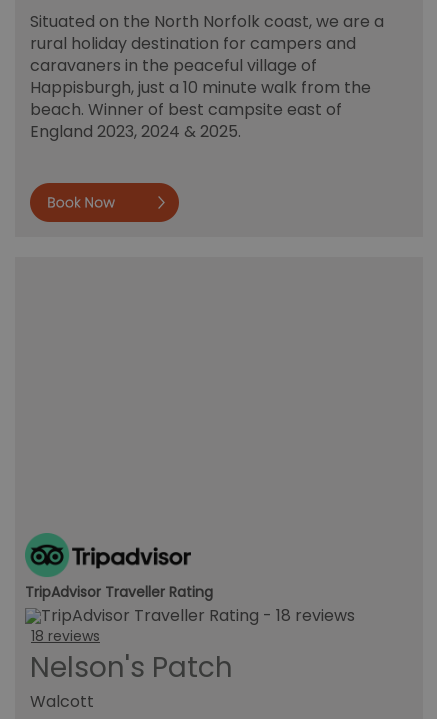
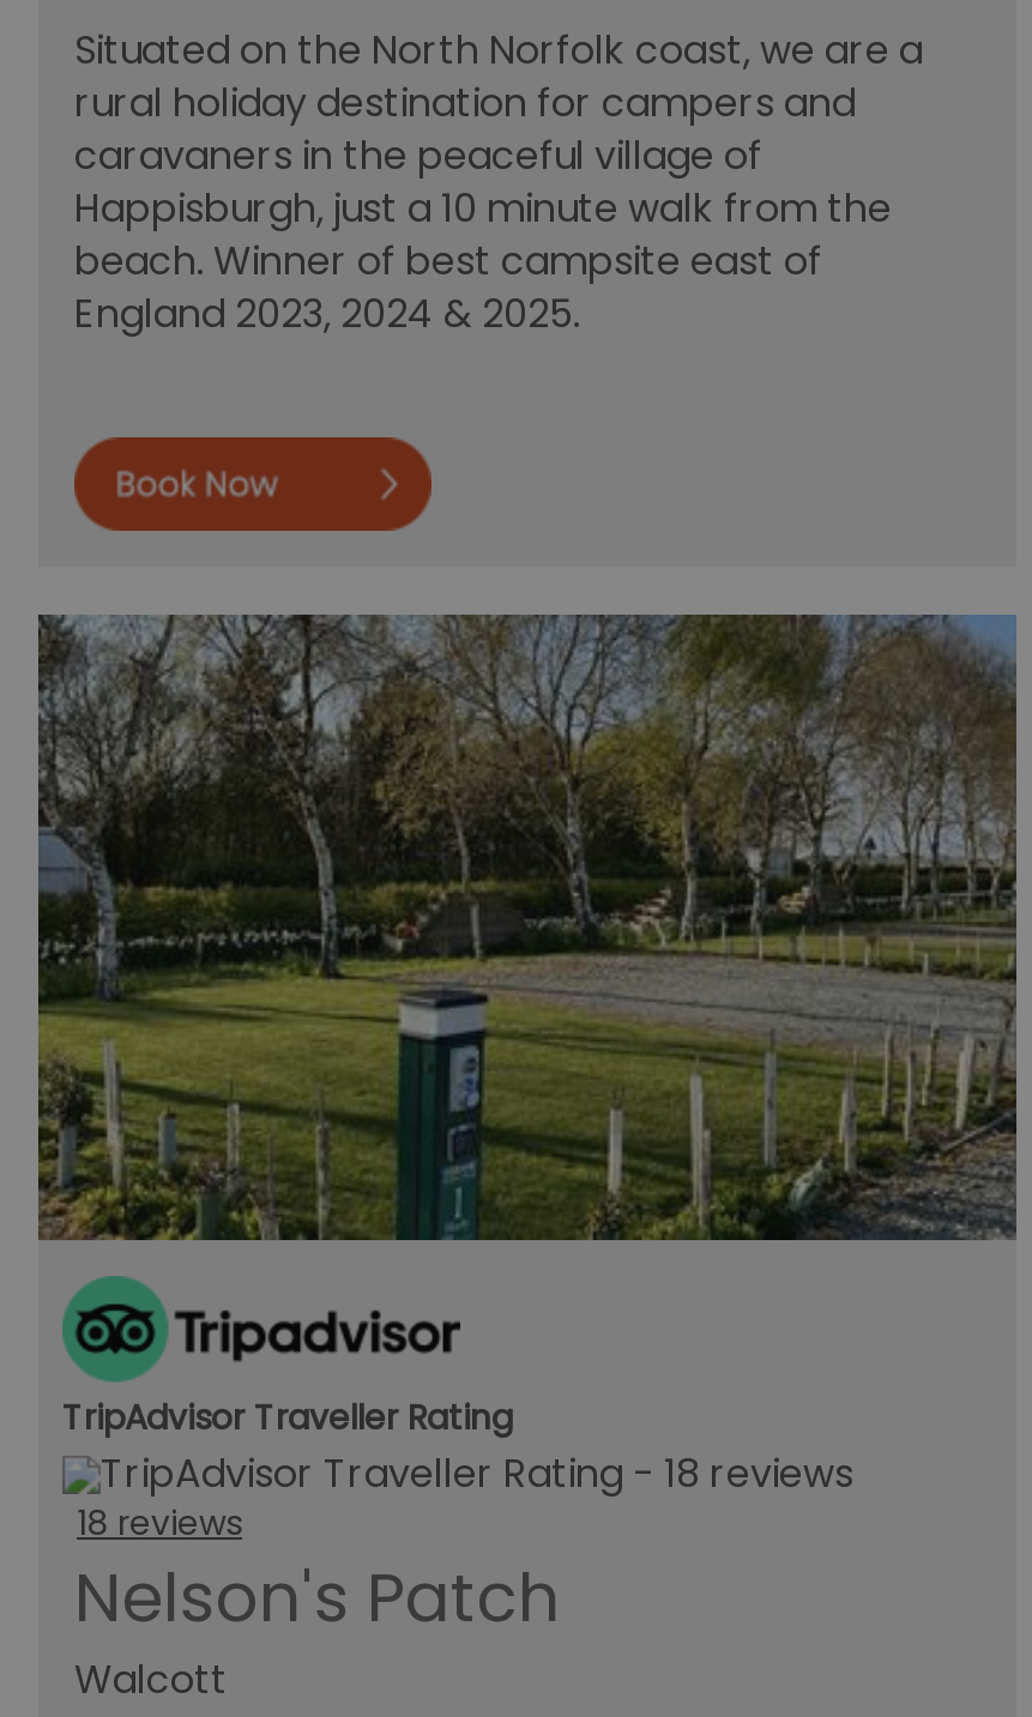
+ [image]
